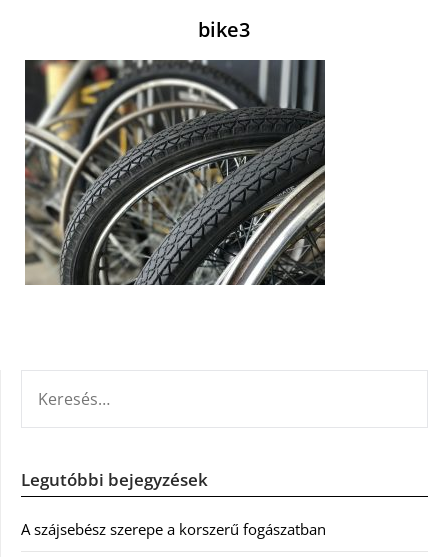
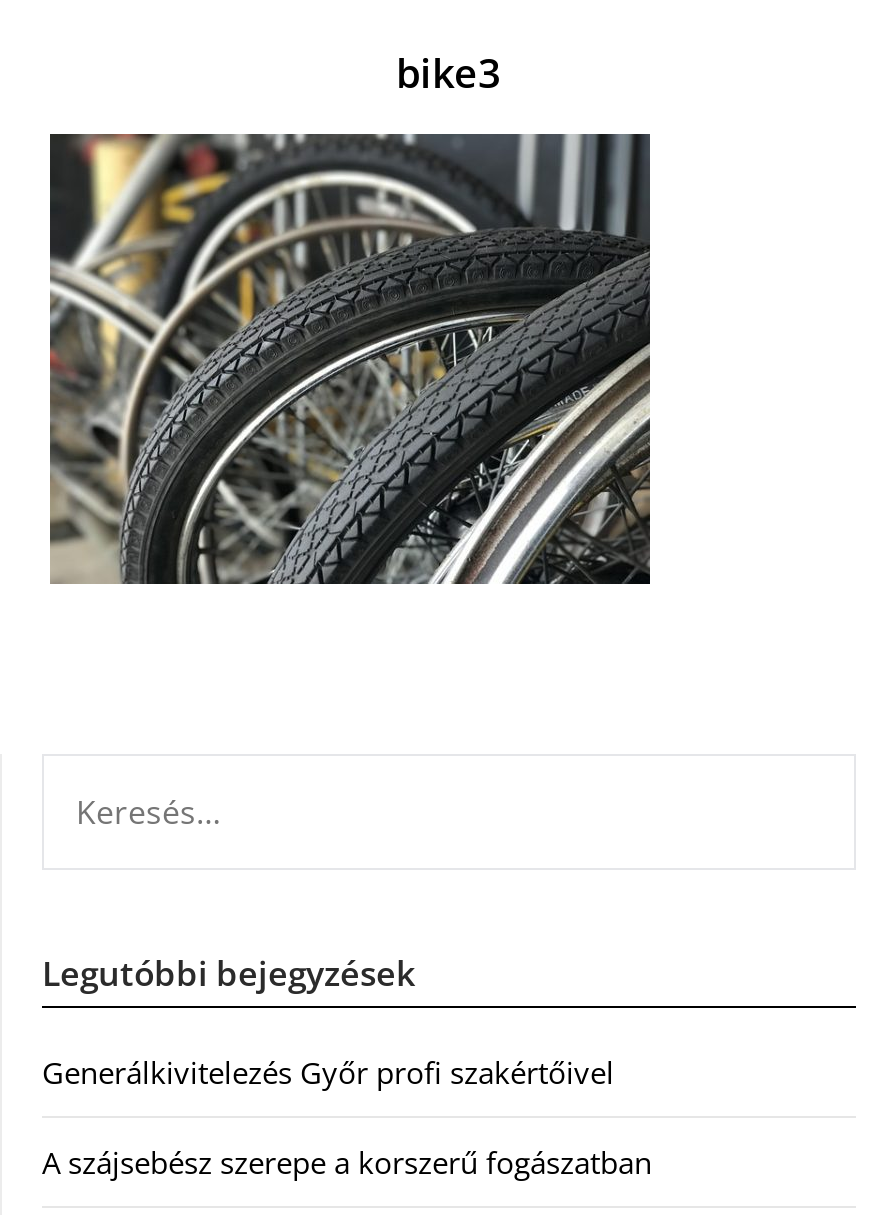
+ Generálkivitelezés Győr profi szakértőivel
